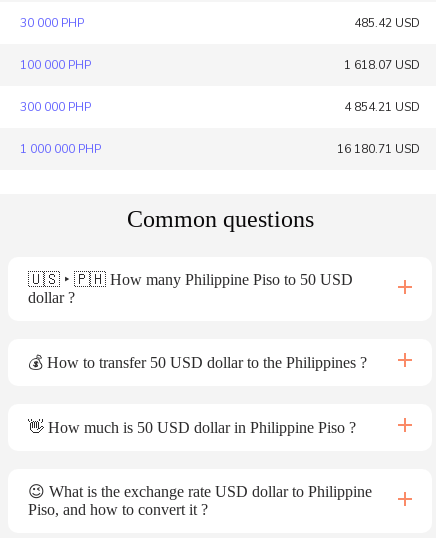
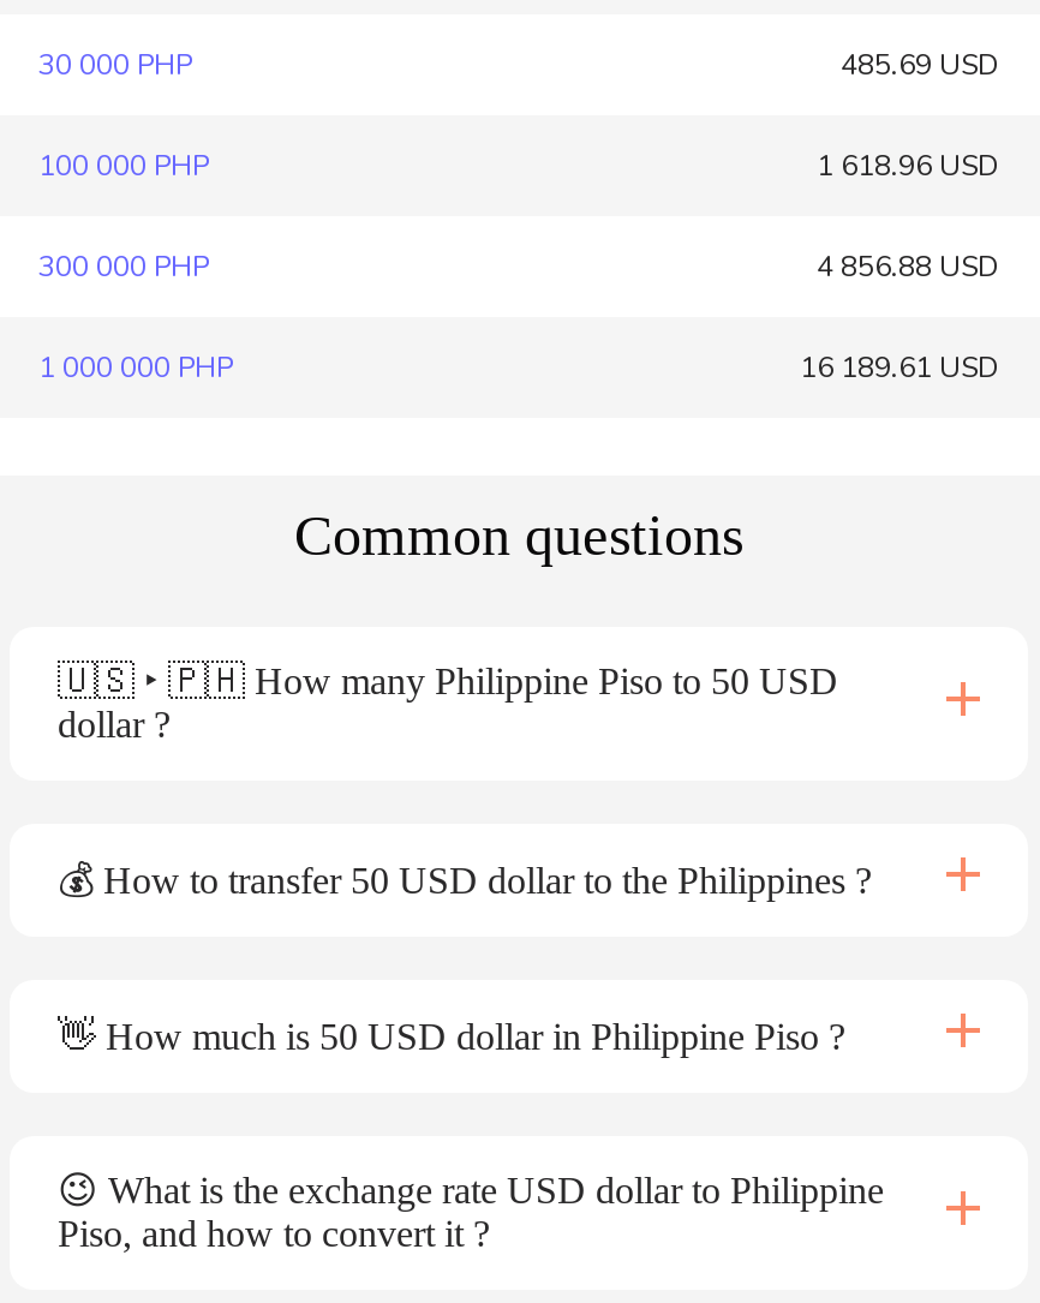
- 485.42 USD
+ 485.69 USD

- 1 618.07 USD
+ 1 618.96 USD

- 4 854.21 USD
+ 4 856.88 USD

- 16 180.71 USD
+ 16 189.61 USD
